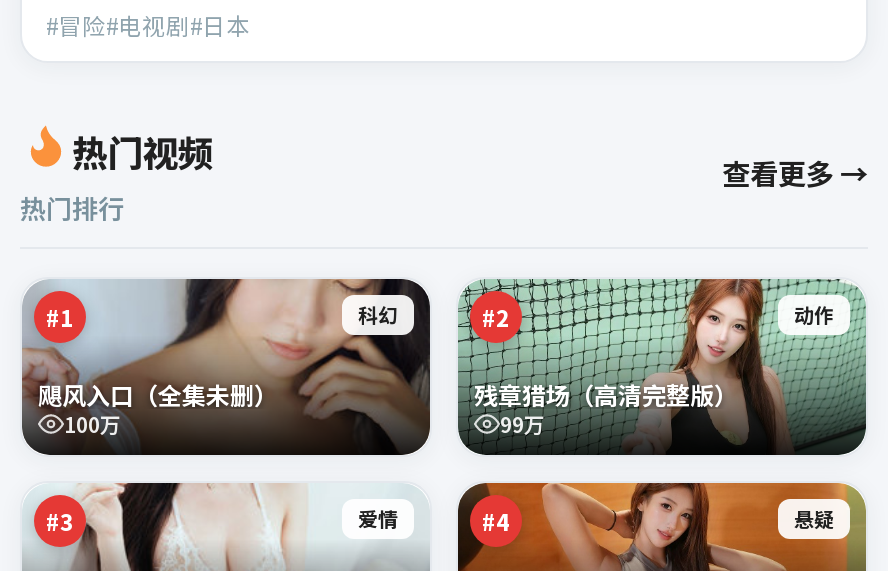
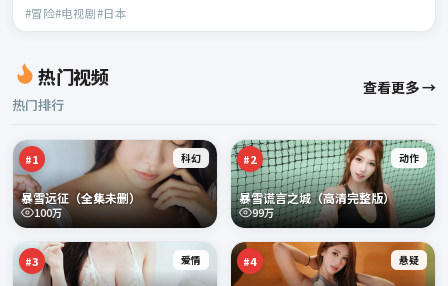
- 飓风入口（全集未删）
+ 暴雪远征（全集未删）

- 残章猎场（高清完整版）
+ 暴雪谎言之城（高清完整版）
